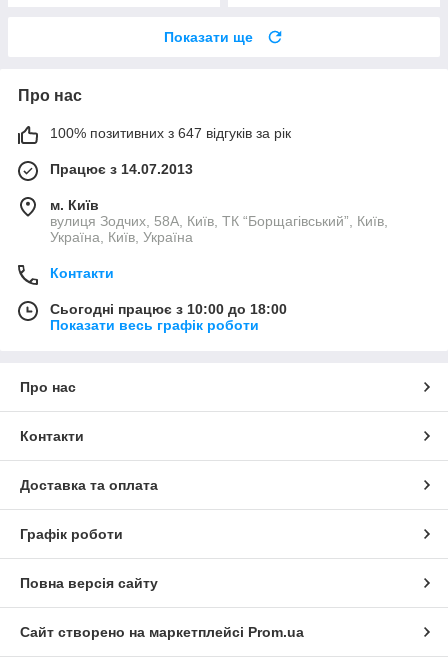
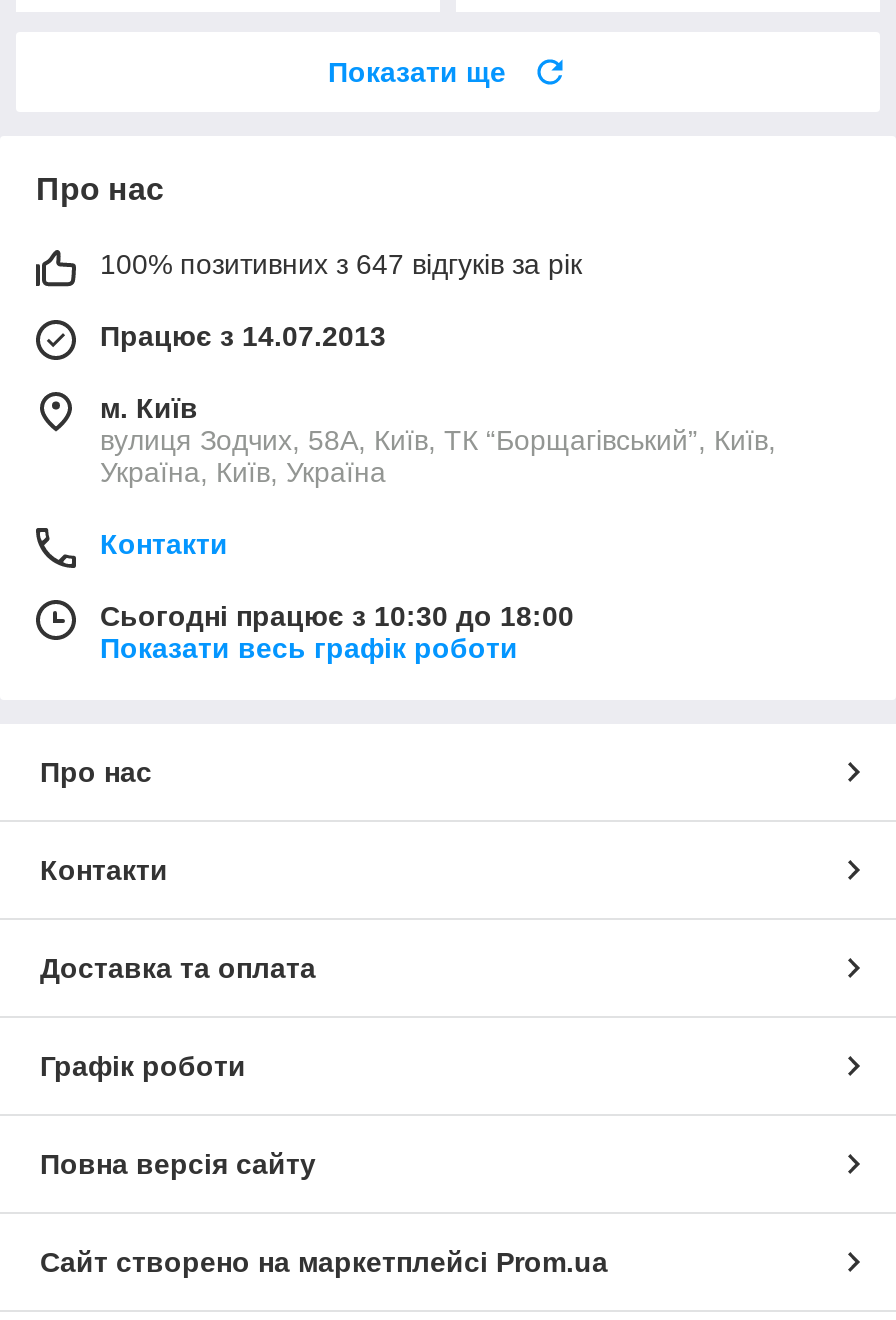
- Сьогодні працює з 10:00 до 18:00
+ Сьогодні працює з 10:30 до 18:00
